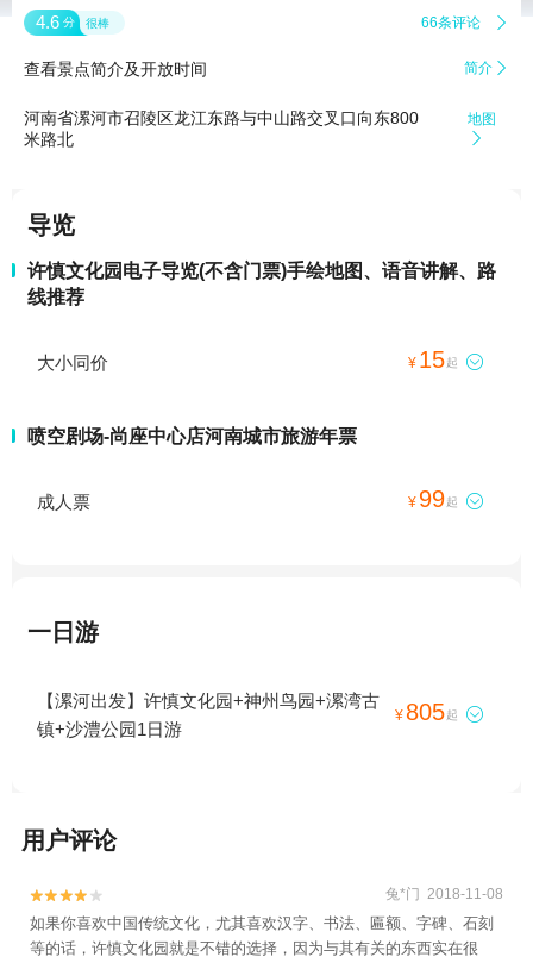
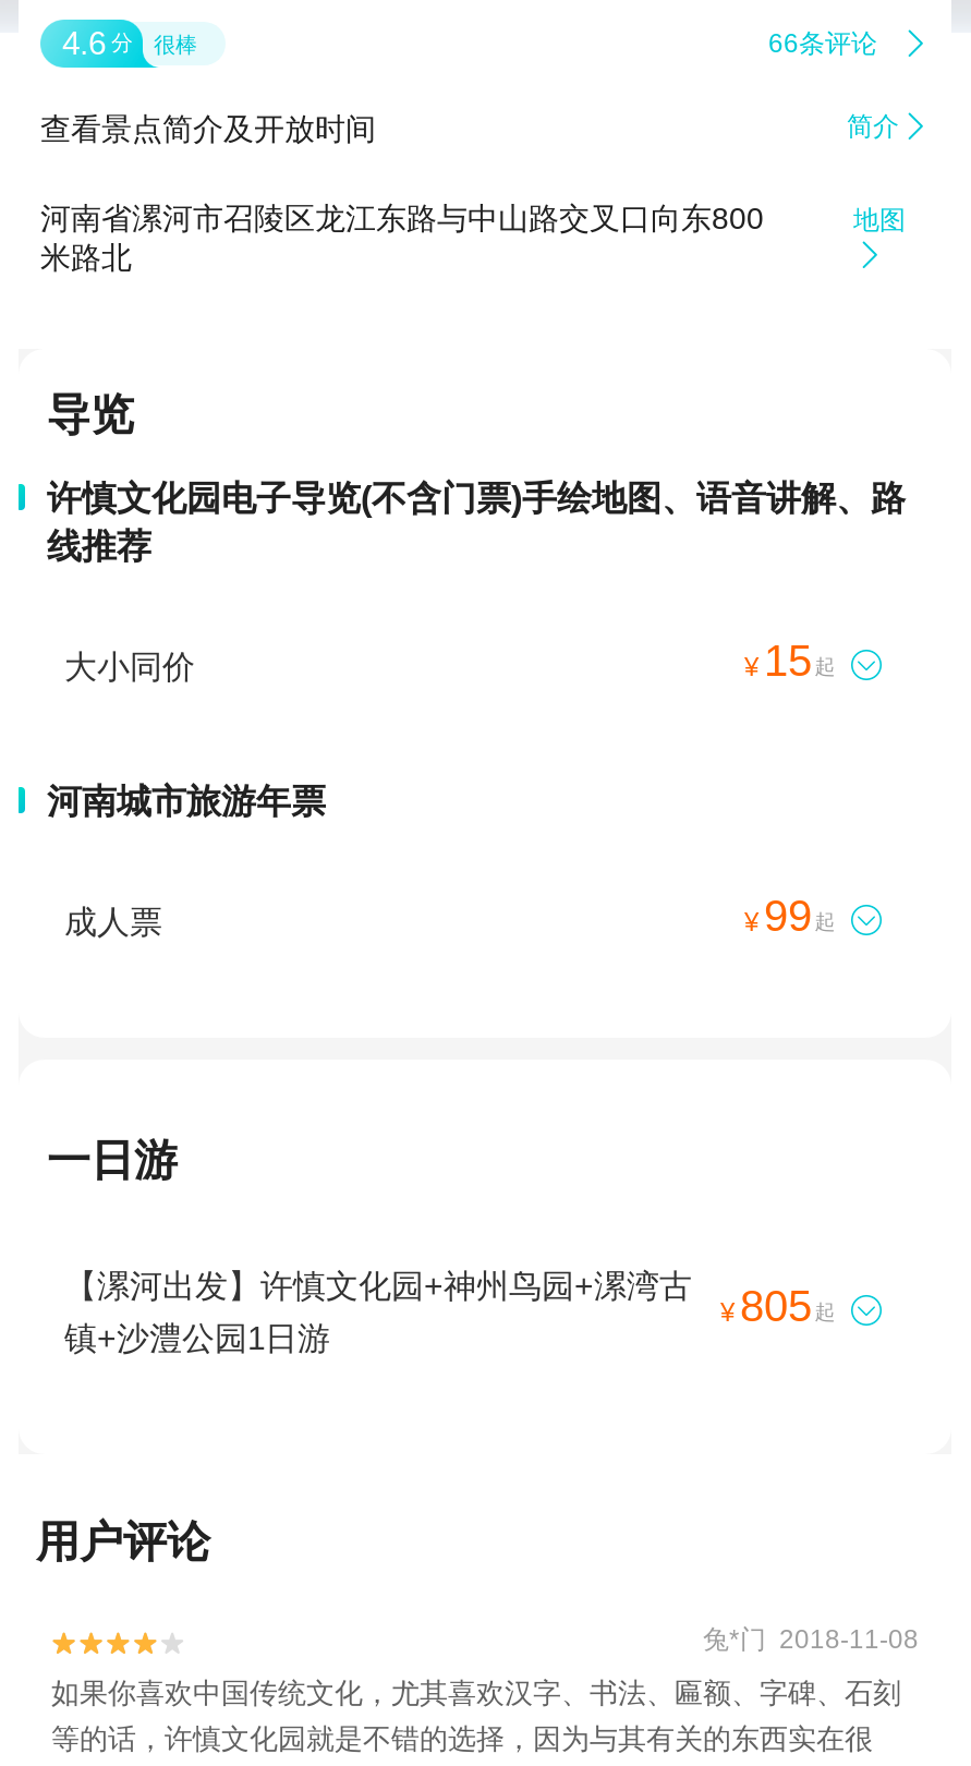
- 喷空剧场-尚座中心店河南城市旅游年票
+ 河南城市旅游年票
